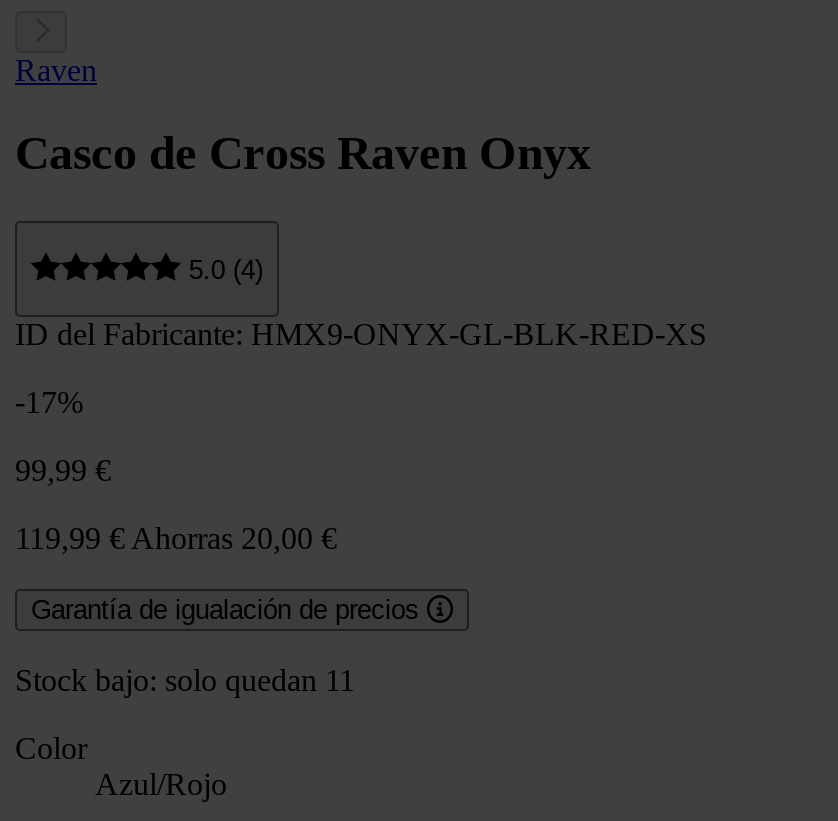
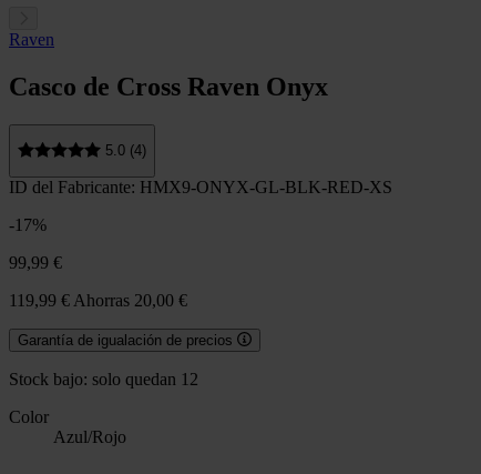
- Stock bajo: solo quedan 11
+ Stock bajo: solo quedan 12
